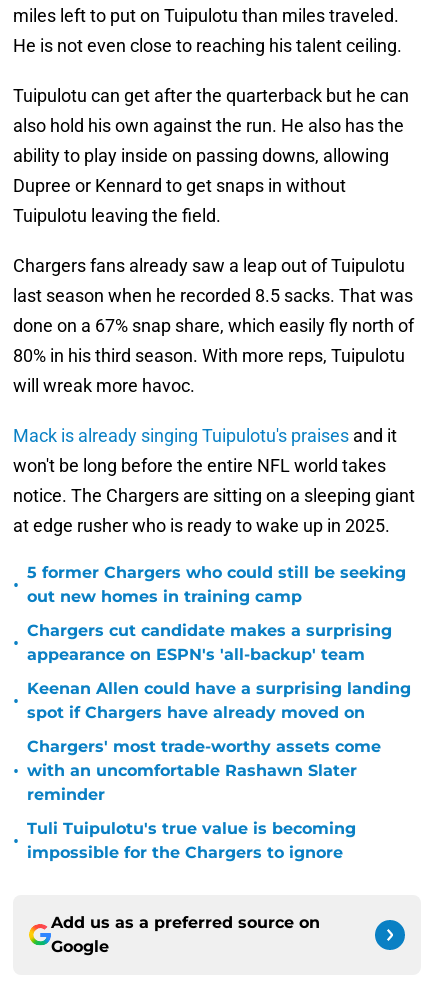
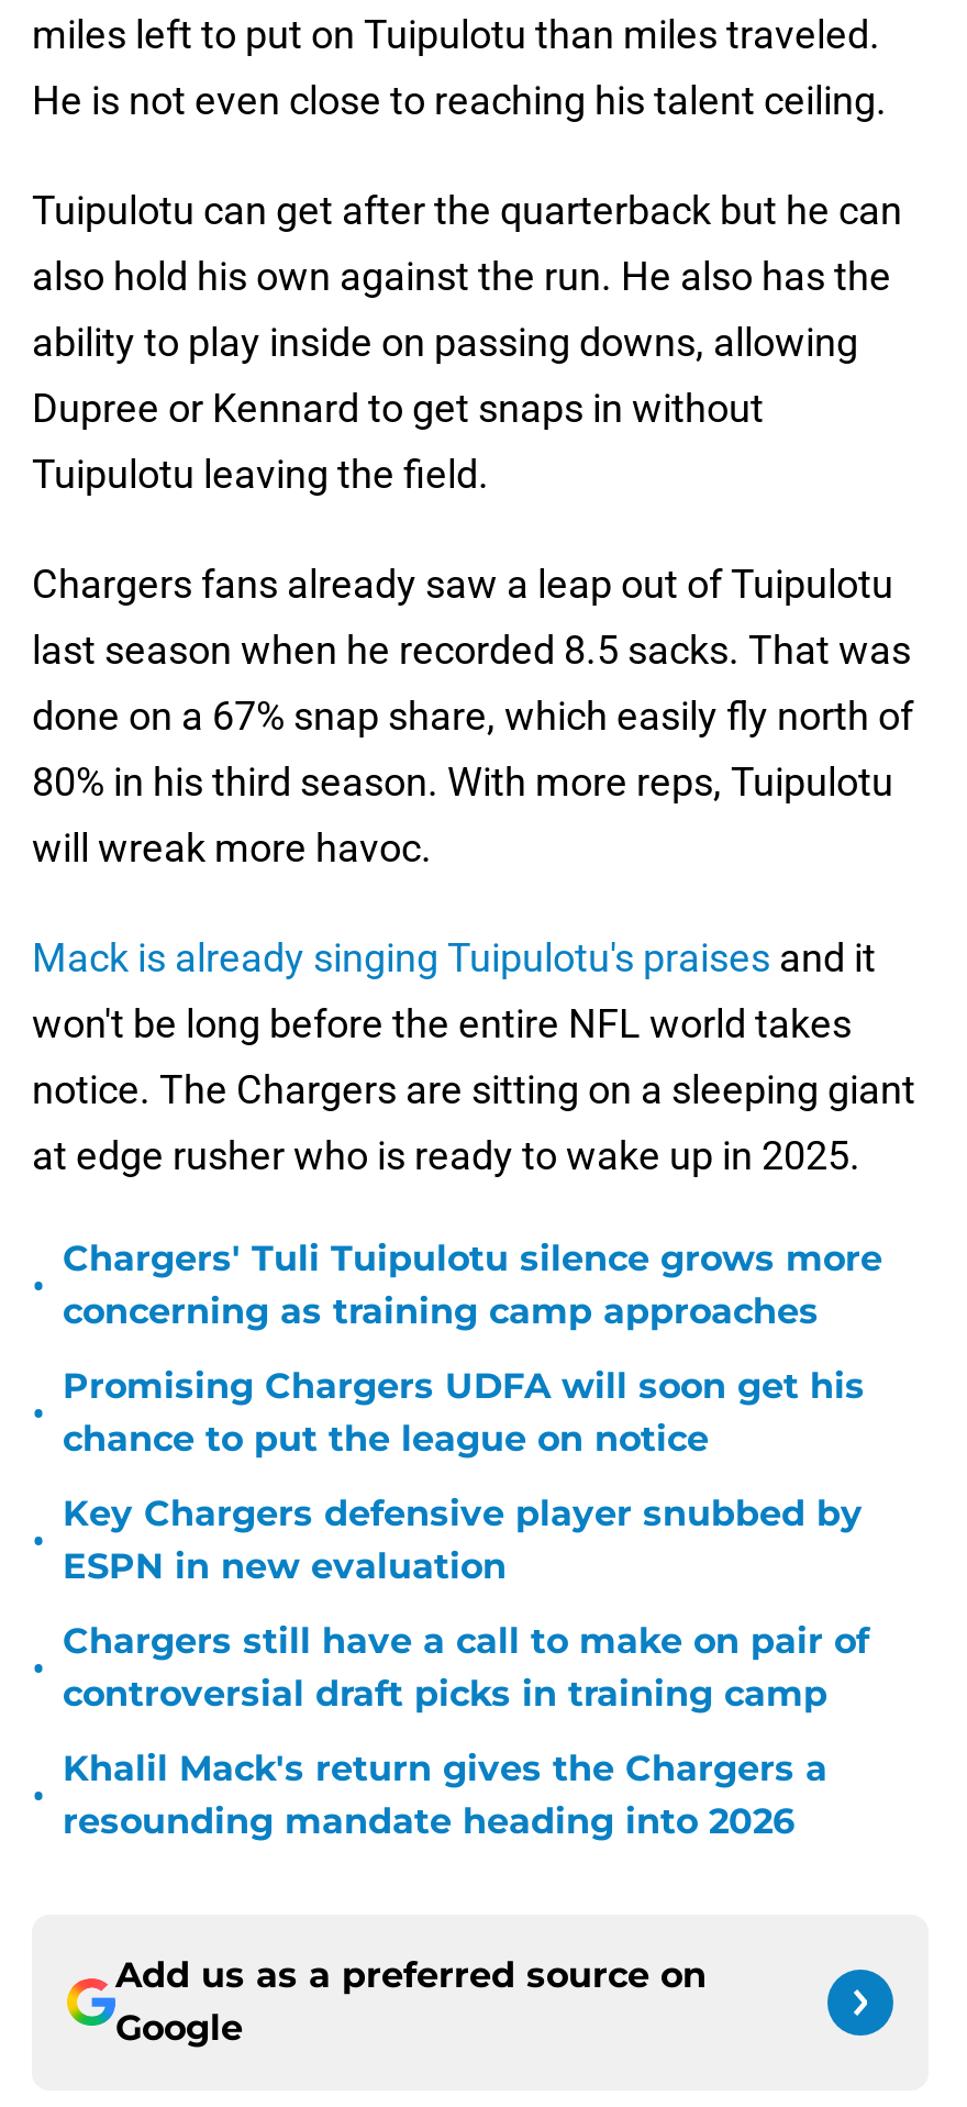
- 5 former Chargers who could still be seeking
- out new homes in training camp
+ Chargers' Tuli Tuipulotu silence grows more
+ concerning as training camp approaches

- Chargers cut candidate makes a surprising
- appearance on ESPN's 'all-backup' team
+ Promising Chargers UDFA will soon get his
+ chance to put the league on notice

- Keenan Allen could have a surprising landing
- spot if Chargers have already moved on
+ Key Chargers defensive player snubbed by
+ ESPN in new evaluation

- Chargers' most trade-worthy assets come
- with an uncomfortable Rashawn Slater
- reminder
+ Chargers still have a call to make on pair of
+ controversial draft picks in training camp

- Tuli Tuipulotu's true value is becoming
- impossible for the Chargers to ignore
+ Khalil Mack's return gives the Chargers a
+ resounding mandate heading into 2026
